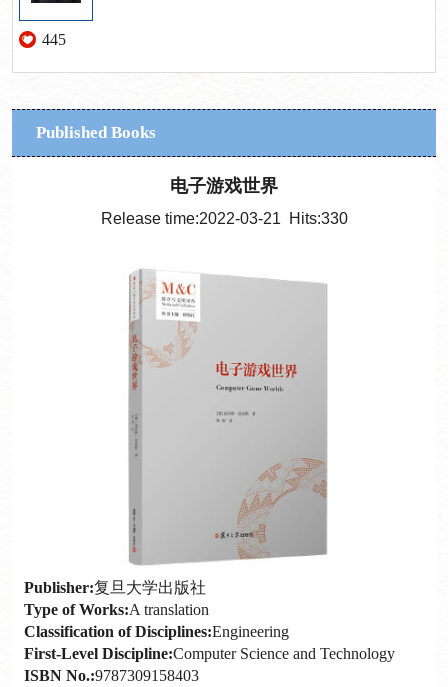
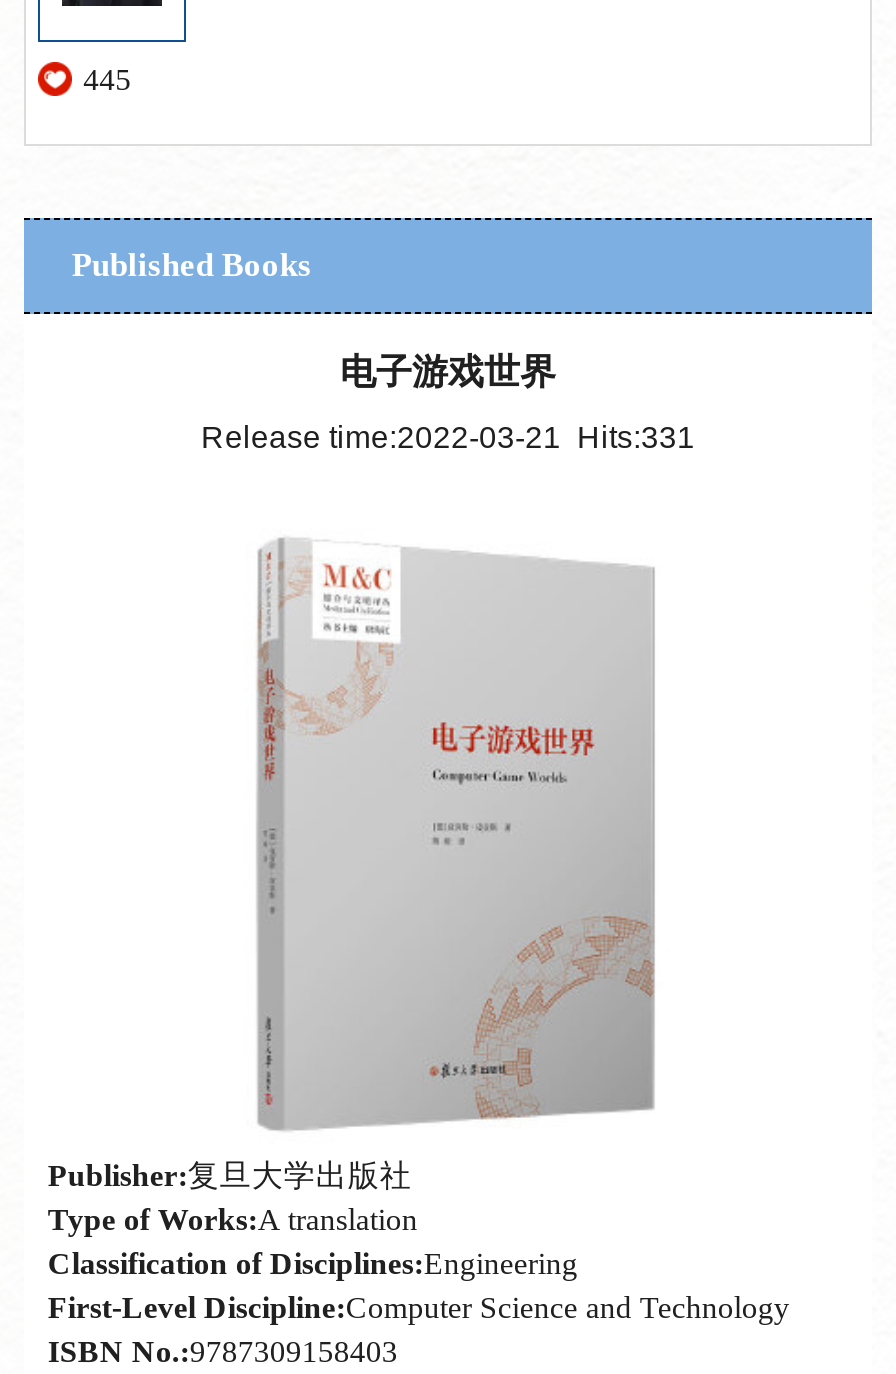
- Release time:2022-03-21 Hits:330
+ Release time:2022-03-21 Hits:331
